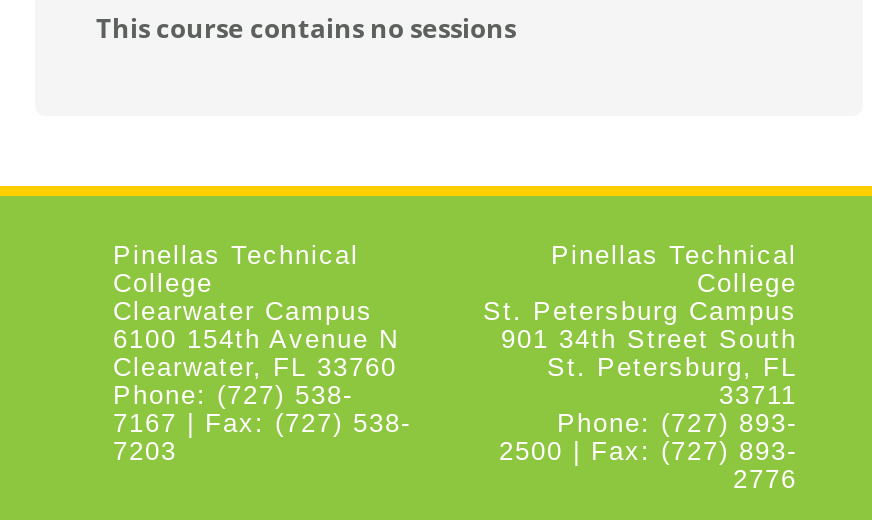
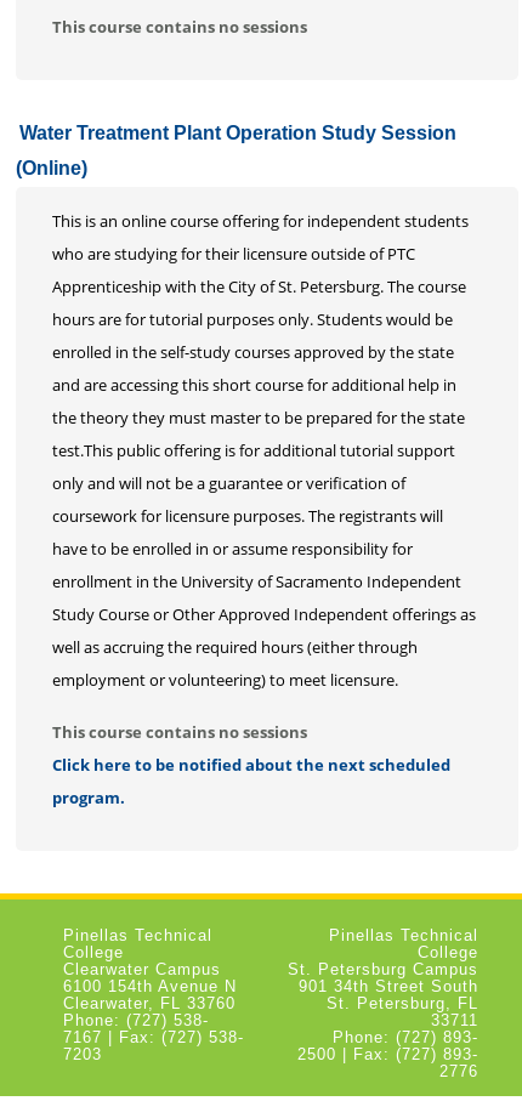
+ Water Treatment Plant Operation Study Session
+ (Online)
+ This is an online course offering for independent students
+ who are studying for their licensure outside of PTC
+ Apprenticeship with the City of St. Petersburg. The course
+ hours are for tutorial purposes only. Students would be
+ enrolled in the self-study courses approved by the state
+ and are accessing this short course for additional help in
+ the theory they must master to be prepared for the state
+ test.This public offering is for additional tutorial support
+ only and will not be a guarantee or verification of
+ coursework for licensure purposes. The registrants will
+ have to be enrolled in or assume responsibility for
+ enrollment in the University of Sacramento Independent
+ Study Course or Other Approved Independent offerings as
+ well as accruing the required hours (either through
+ employment or volunteering) to meet licensure.
+ This course contains no sessions
+ Click here to be notified about the next scheduled
+ program.
